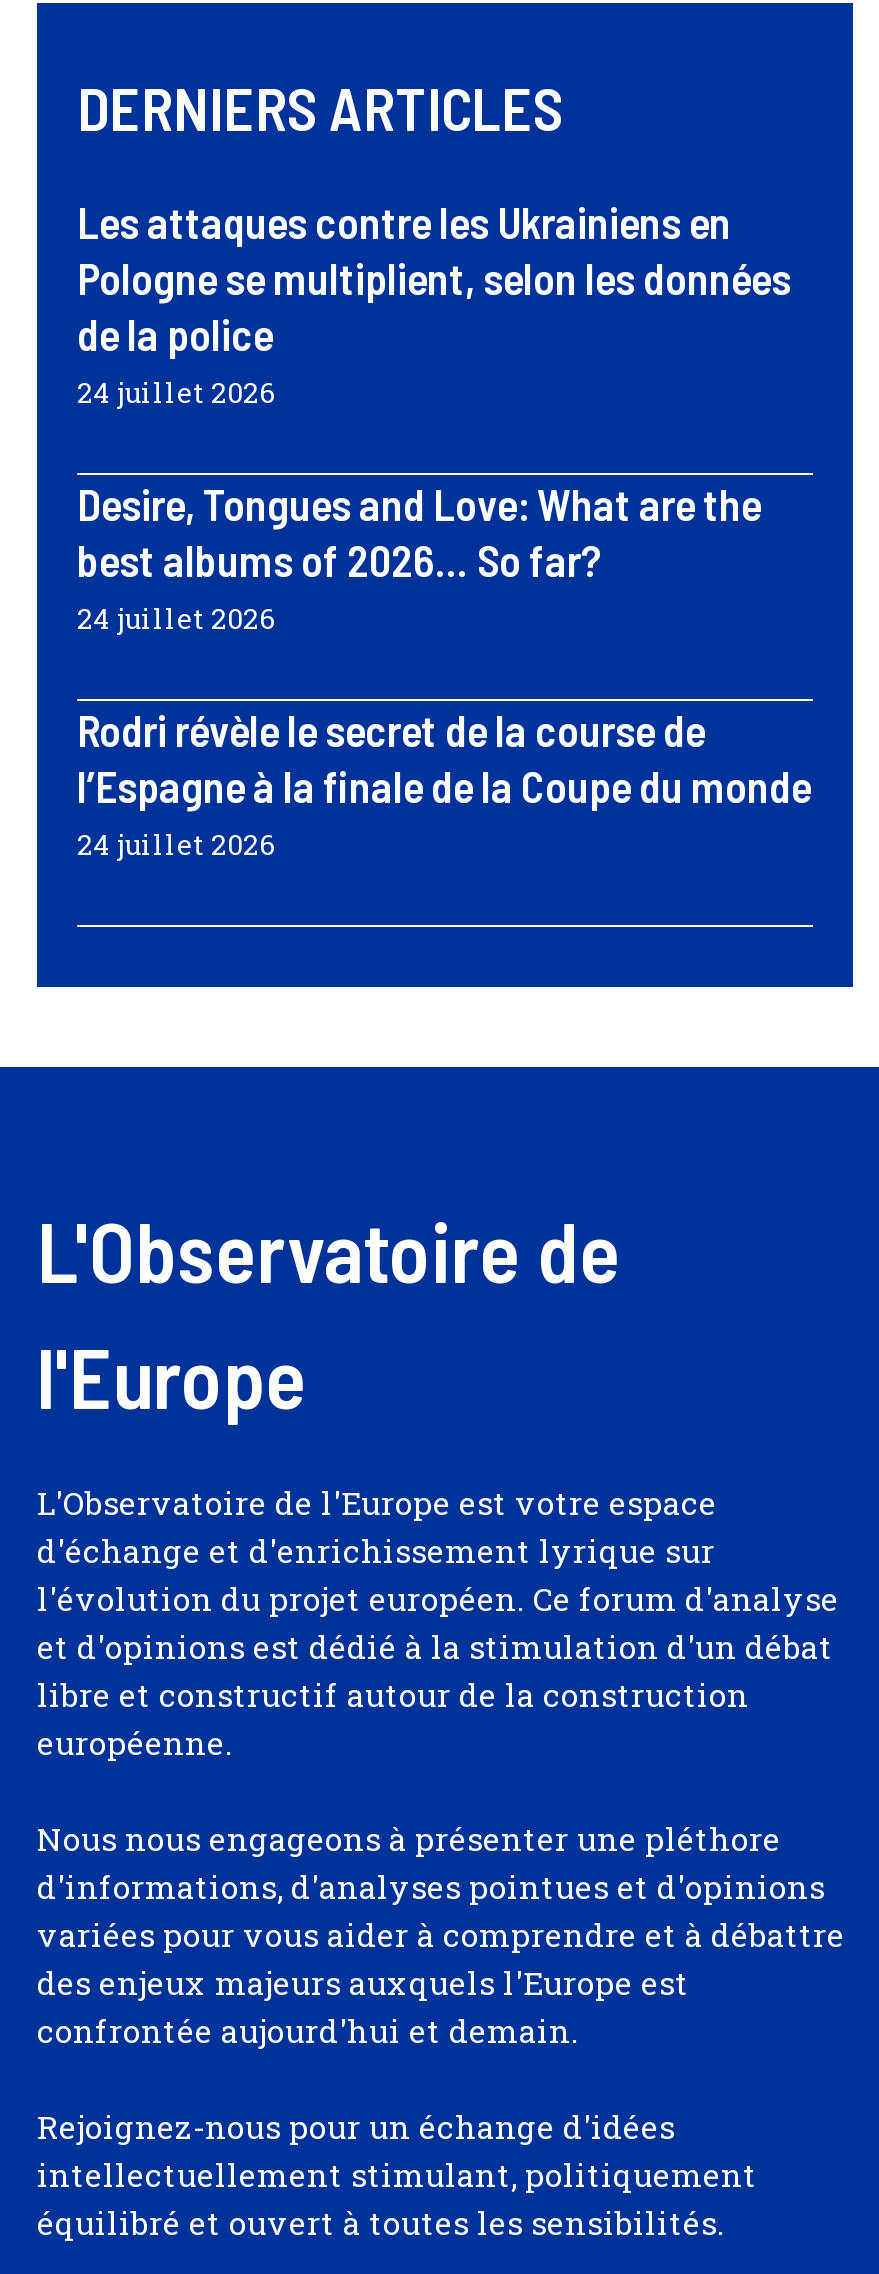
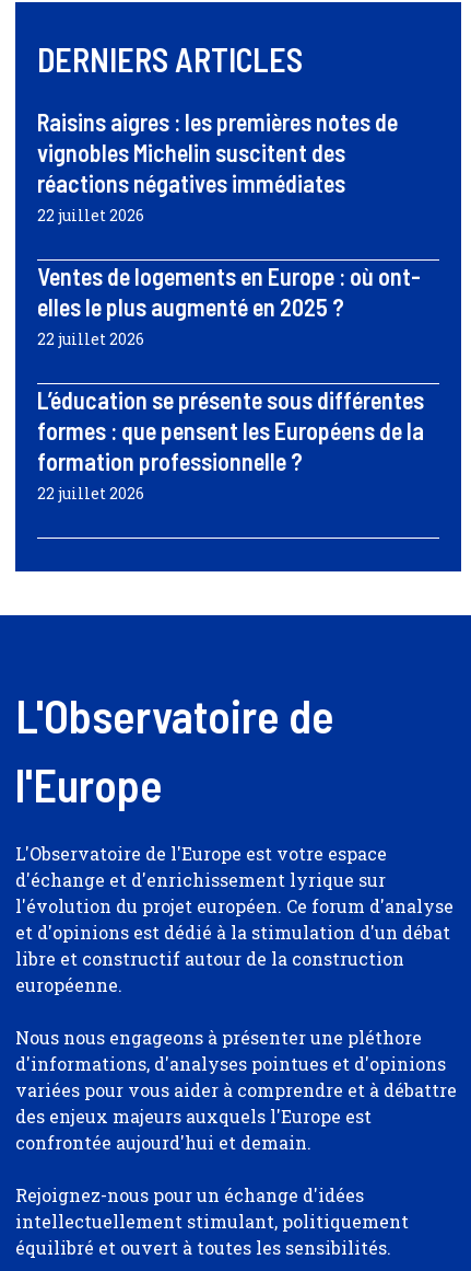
- Les attaques contre les Ukrainiens en
- Pologne se multiplient, selon les données
- de la police
- 24 juillet 2026
+ Raisins aigres : les premières notes de
+ vignobles Michelin suscitent des
+ réactions négatives immédiates
+ 22 juillet 2026

- Desire, Tongues and Love: What are the
- best albums of 2026… So far?
- 24 juillet 2026
+ Ventes de logements en Europe : où ont-
+ elles le plus augmenté en 2025 ?
+ 22 juillet 2026

- Rodri révèle le secret de la course de
- l’Espagne à la finale de la Coupe du monde
- 24 juillet 2026
+ L’éducation se présente sous différentes
+ formes : que pensent les Européens de la
+ formation professionnelle ?
+ 22 juillet 2026
